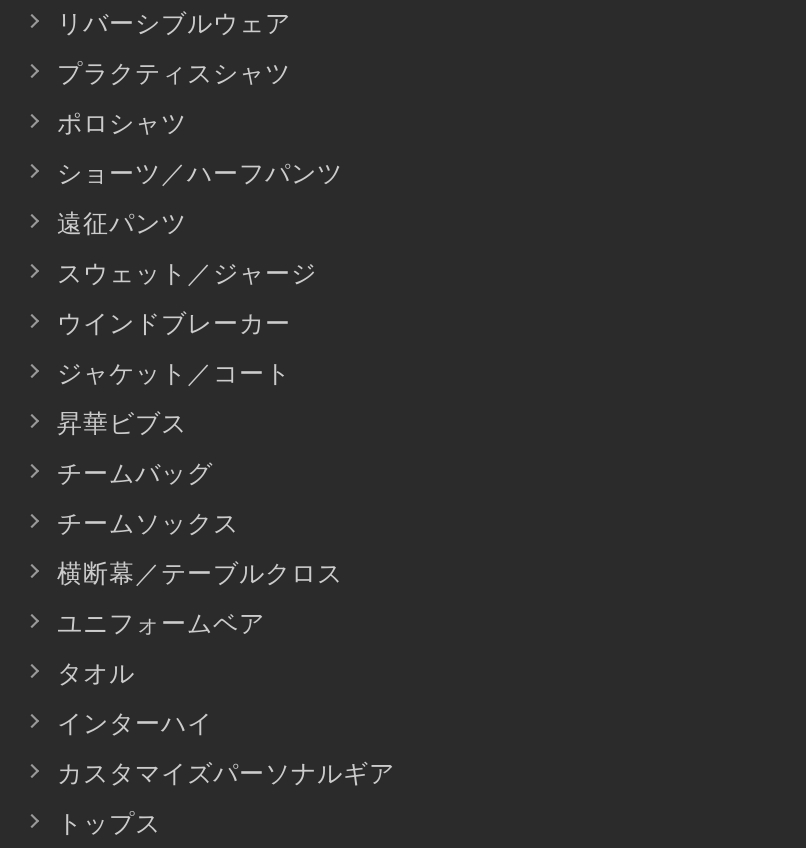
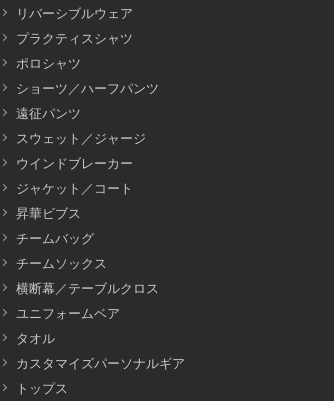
- インターハイ
